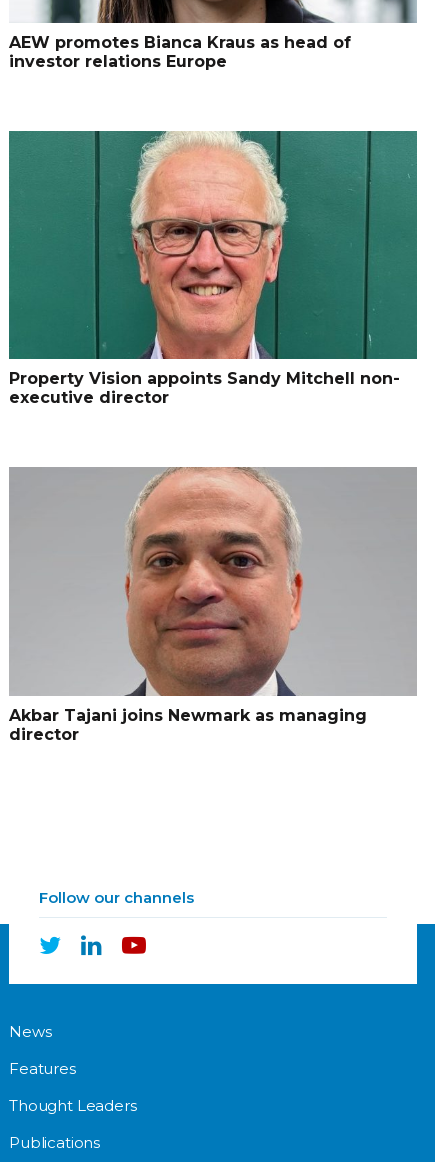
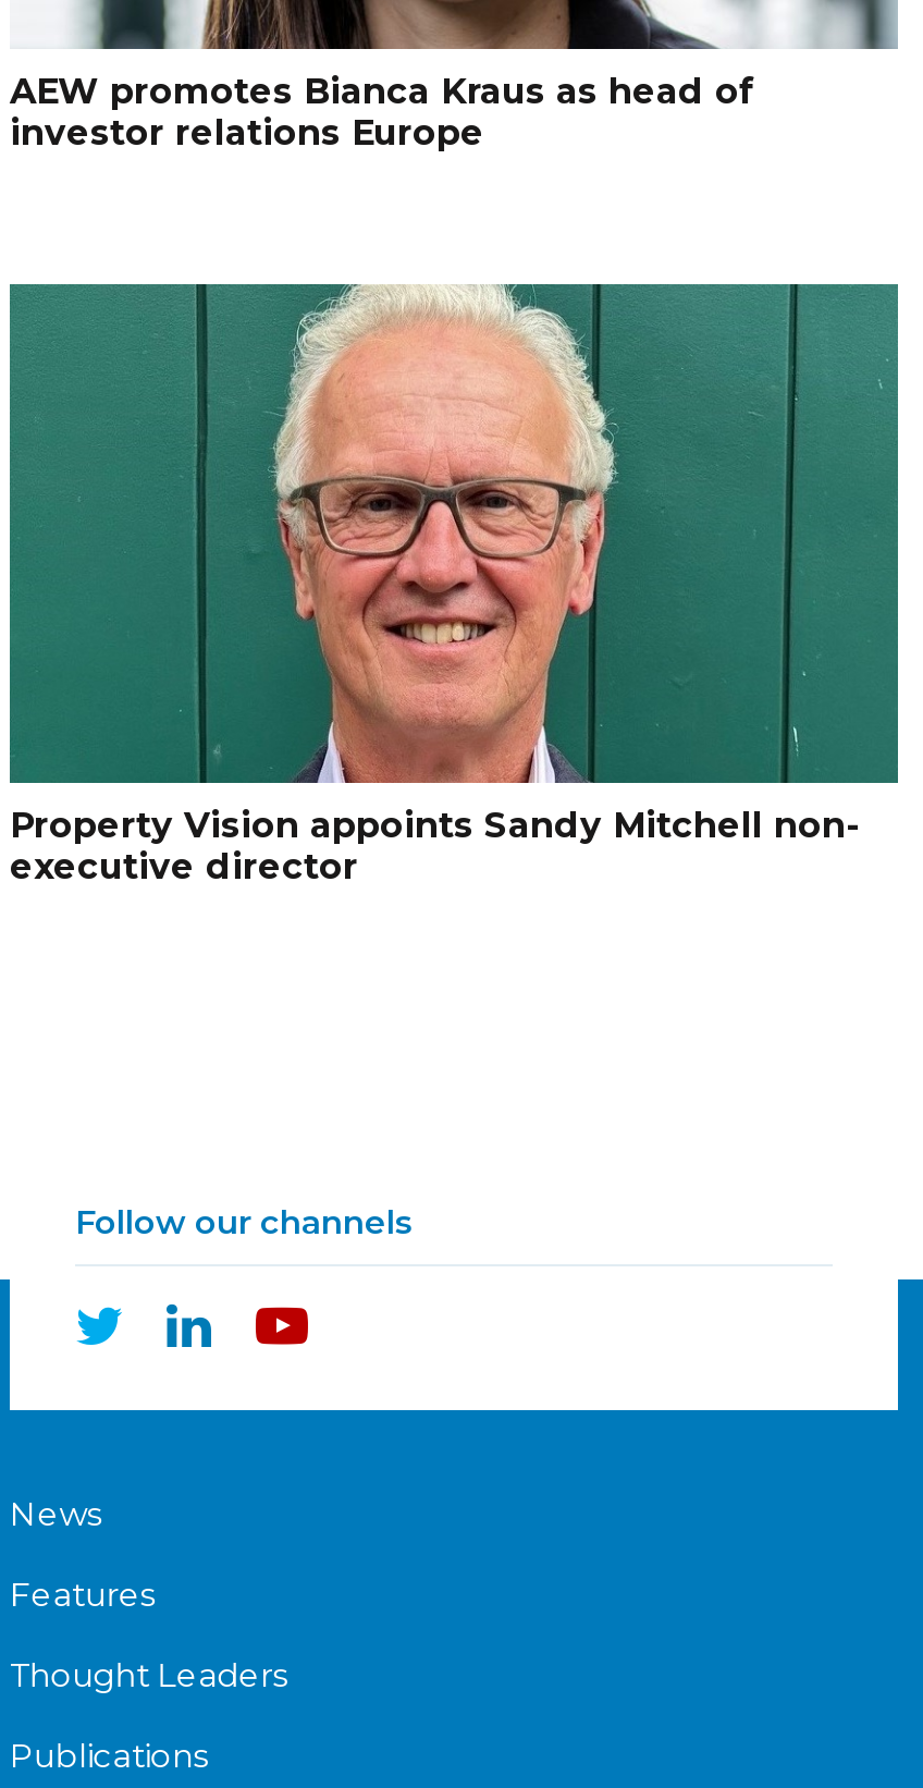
- [image]
- Akbar Tajani joins Newmark as managing
- director
